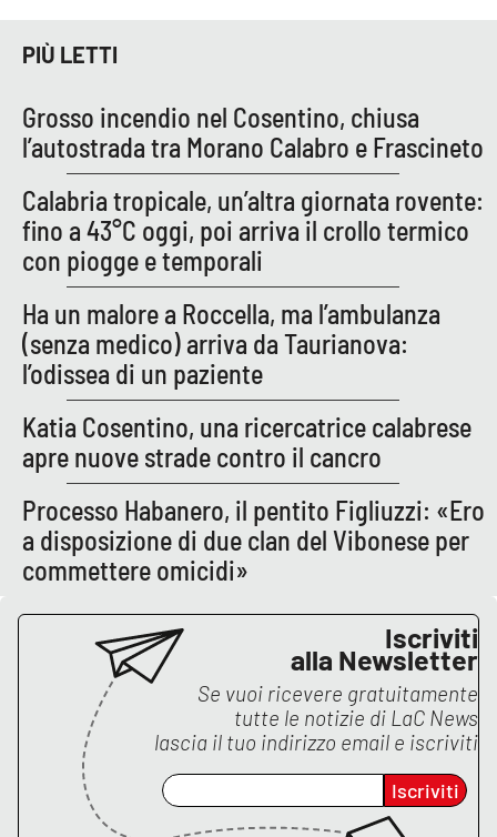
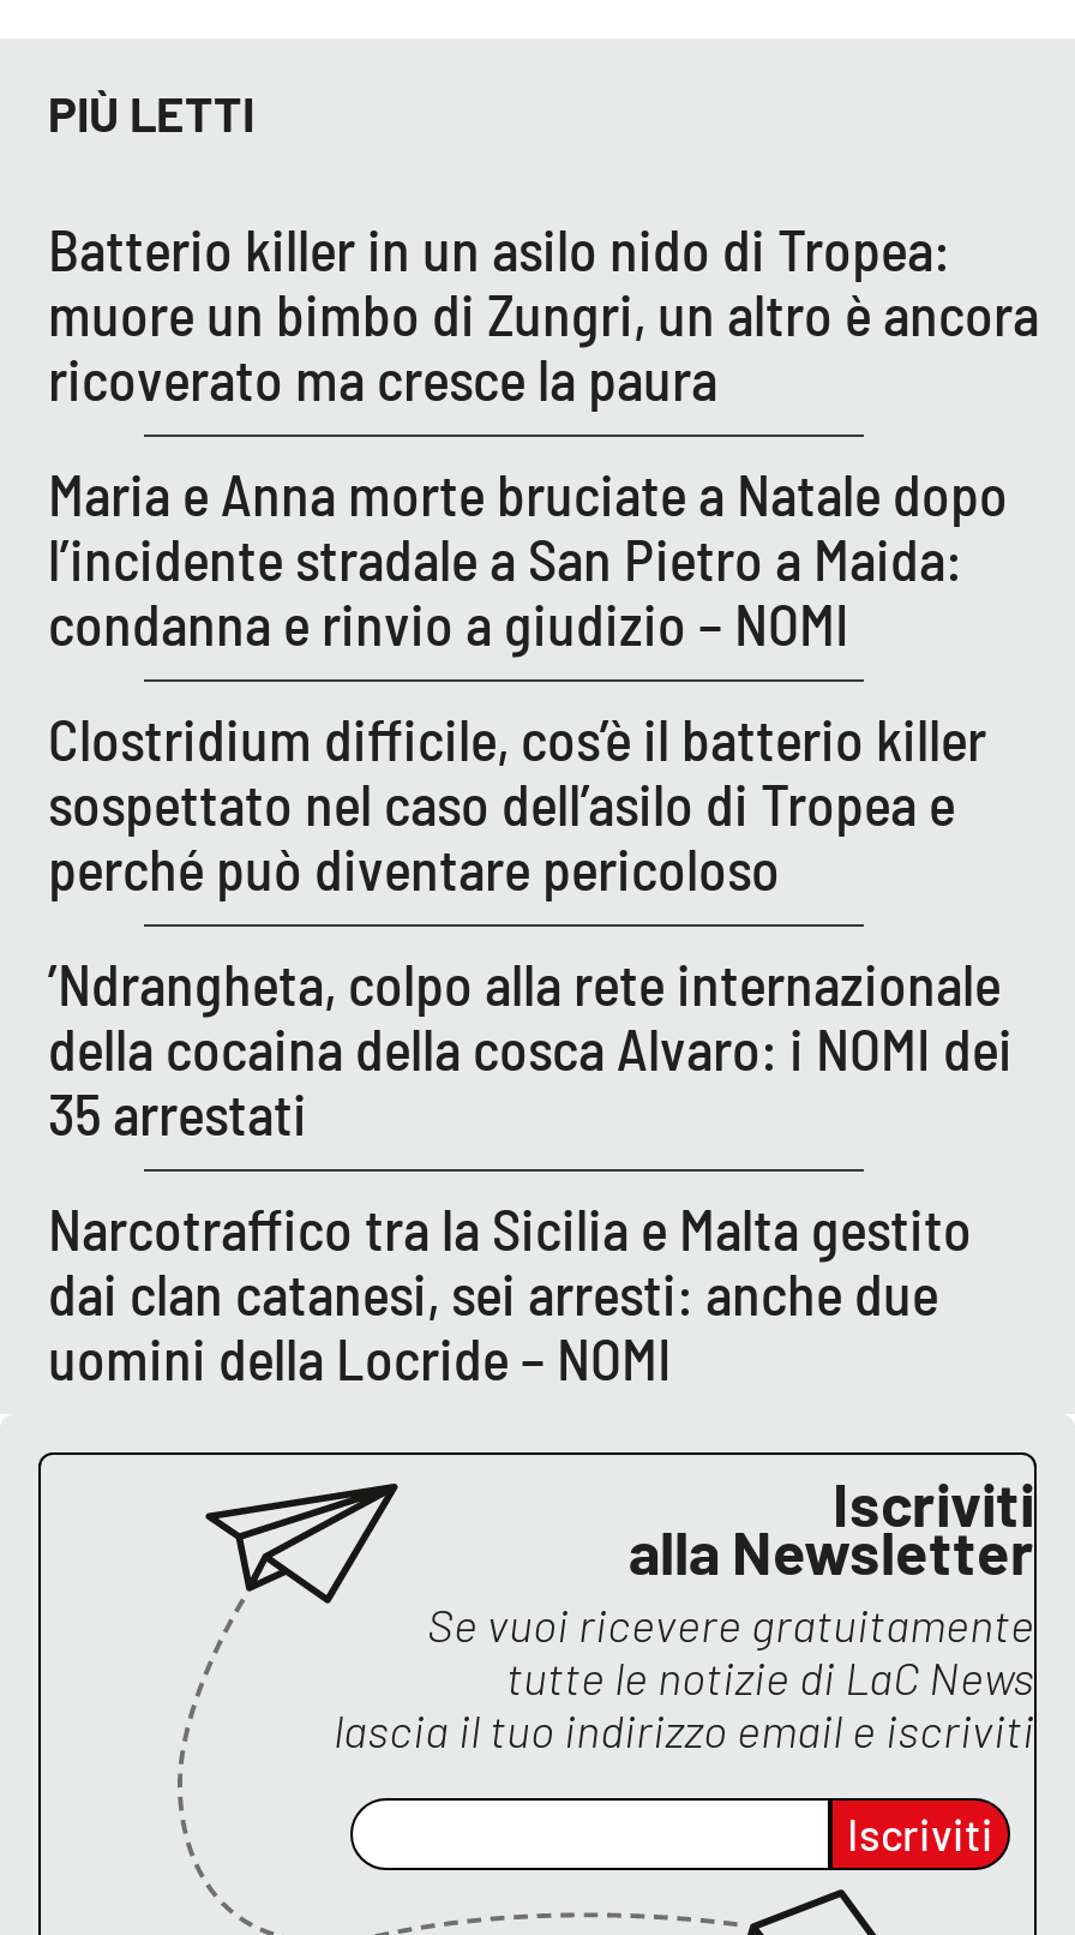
- Grosso incendio nel Cosentino, chiusa
- l’autostrada tra Morano Calabro e Frascineto
+ Batterio killer in un asilo nido di Tropea:
+ muore un bimbo di Zungri, un altro è ancora
+ ricoverato ma cresce la paura

- Calabria tropicale, un’altra giornata rovente:
- fino a 43°C oggi, poi arriva il crollo termico
- con piogge e temporali
+ Maria e Anna morte bruciate a Natale dopo
+ l’incidente stradale a San Pietro a Maida:
+ condanna e rinvio a giudizio – NOMI

- Ha un malore a Roccella, ma l’ambulanza
- (senza medico) arriva da Taurianova:
- l’odissea di un paziente
+ Clostridium difficile, cos’è il batterio killer
+ sospettato nel caso dell’asilo di Tropea e
+ perché può diventare pericoloso

- Katia Cosentino, una ricercatrice calabrese
- apre nuove strade contro il cancro
+ ’Ndrangheta, colpo alla rete internazionale
+ della cocaina della cosca Alvaro: i NOMI dei
+ 35 arrestati

- Processo Habanero, il pentito Figliuzzi: «Ero
- a disposizione di due clan del Vibonese per
- commettere omicidi»
+ Narcotraffico tra la Sicilia e Malta gestito
+ dai clan catanesi, sei arresti: anche due
+ uomini della Locride – NOMI
